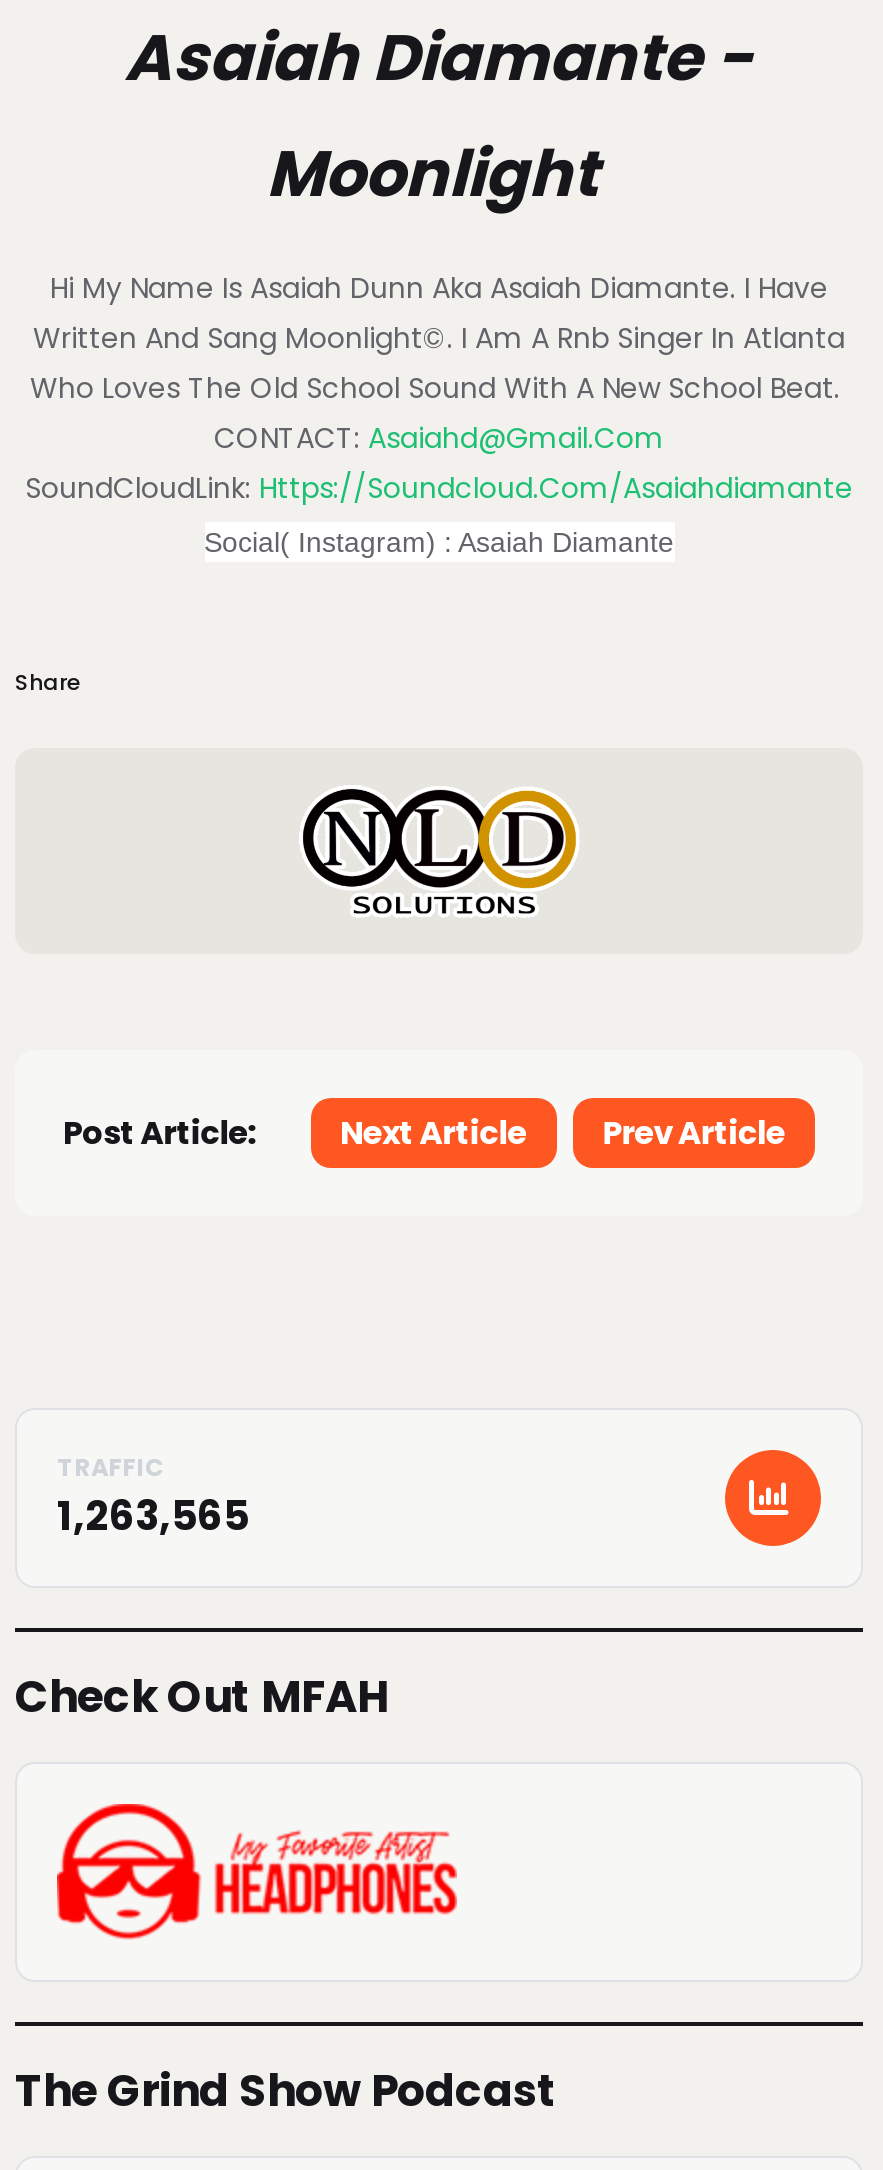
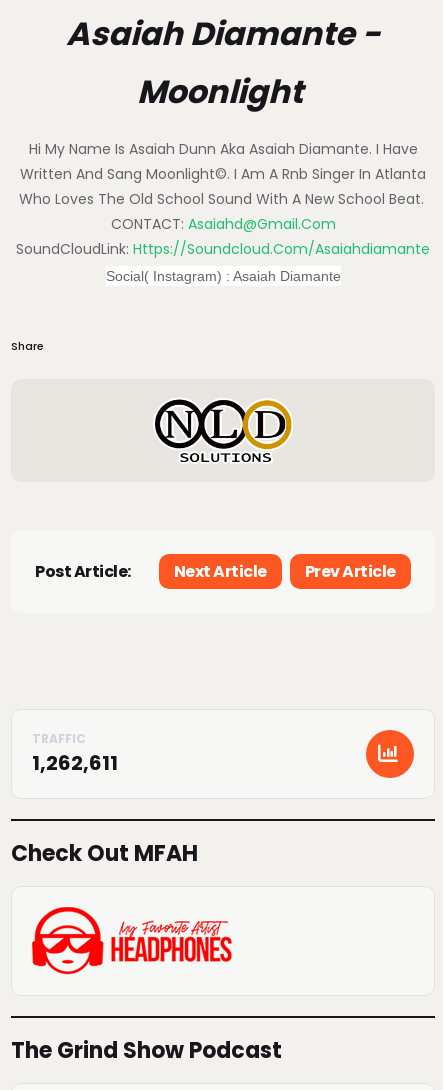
- 1,263,565
+ 1,262,611
